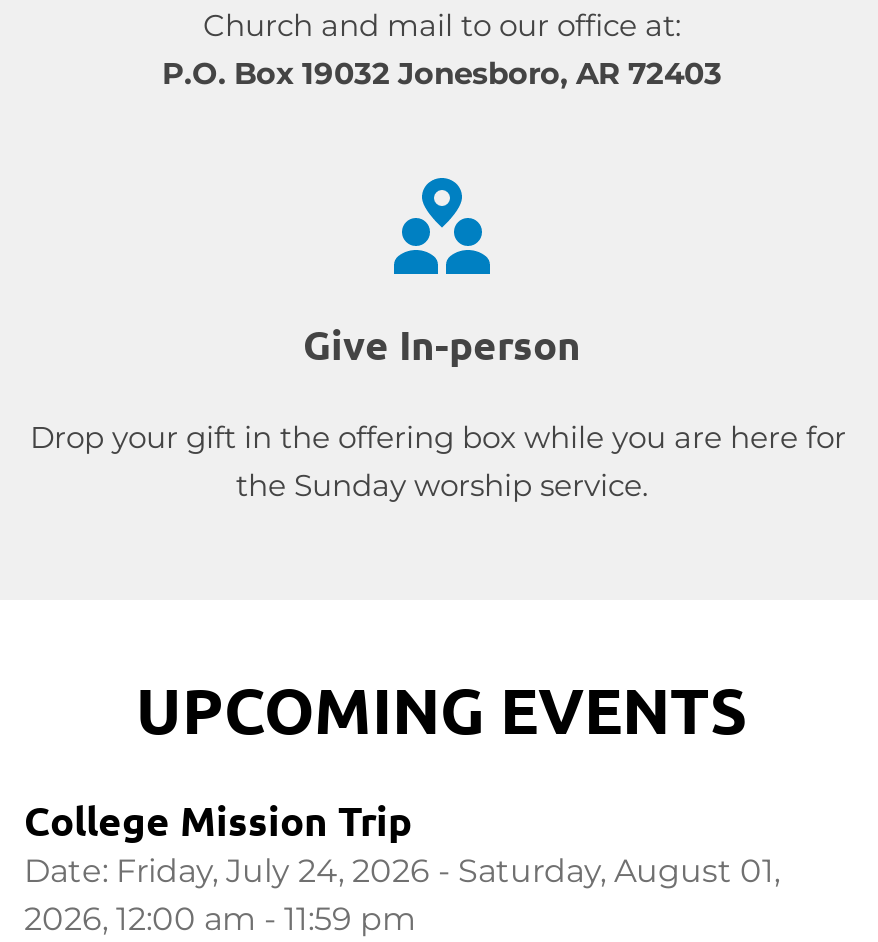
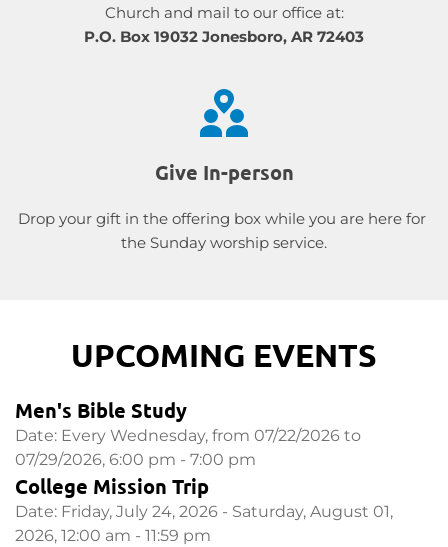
+ Men's Bible Study
+ Date: Every Wednesday, from 07/22/2026 to
+ 07/29/2026, 6:00 pm - 7:00 pm
